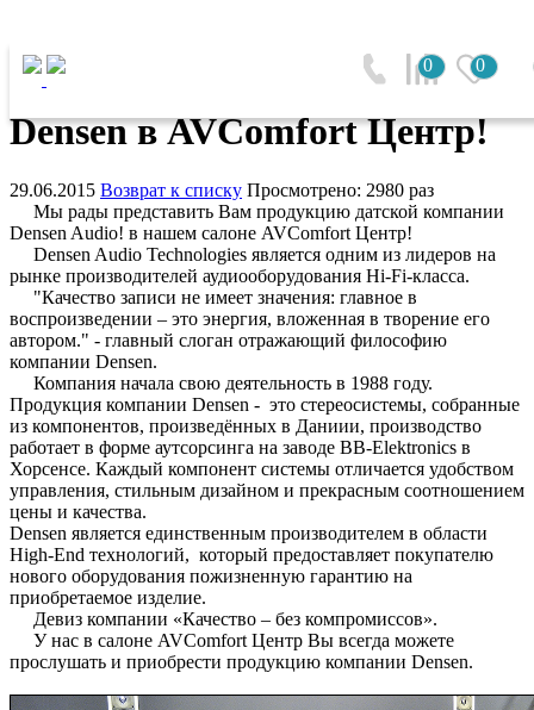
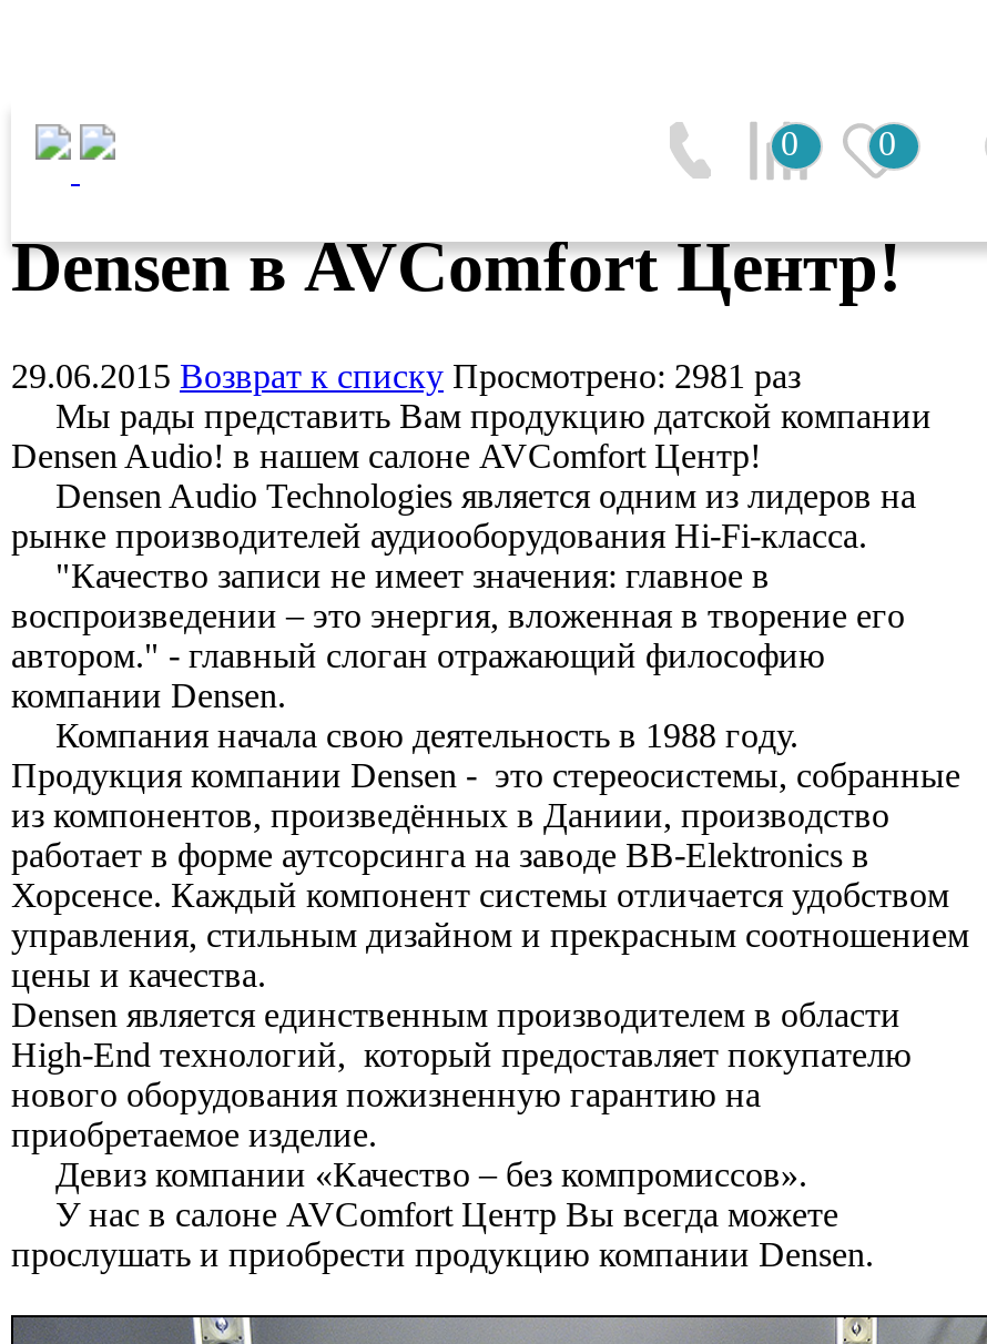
- 29.06.2015 Возврат к списку Просмотрено: 2980 раз
+ 29.06.2015 Возврат к списку Просмотрено: 2981 раз
